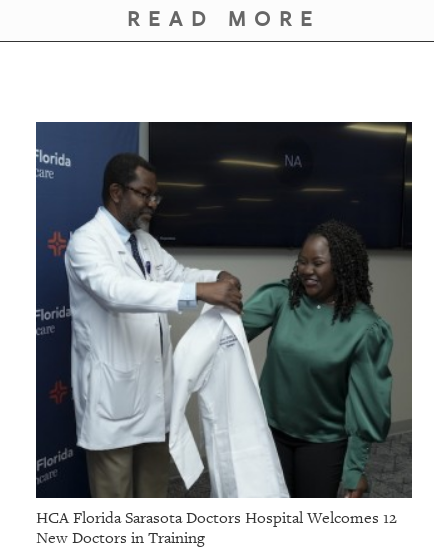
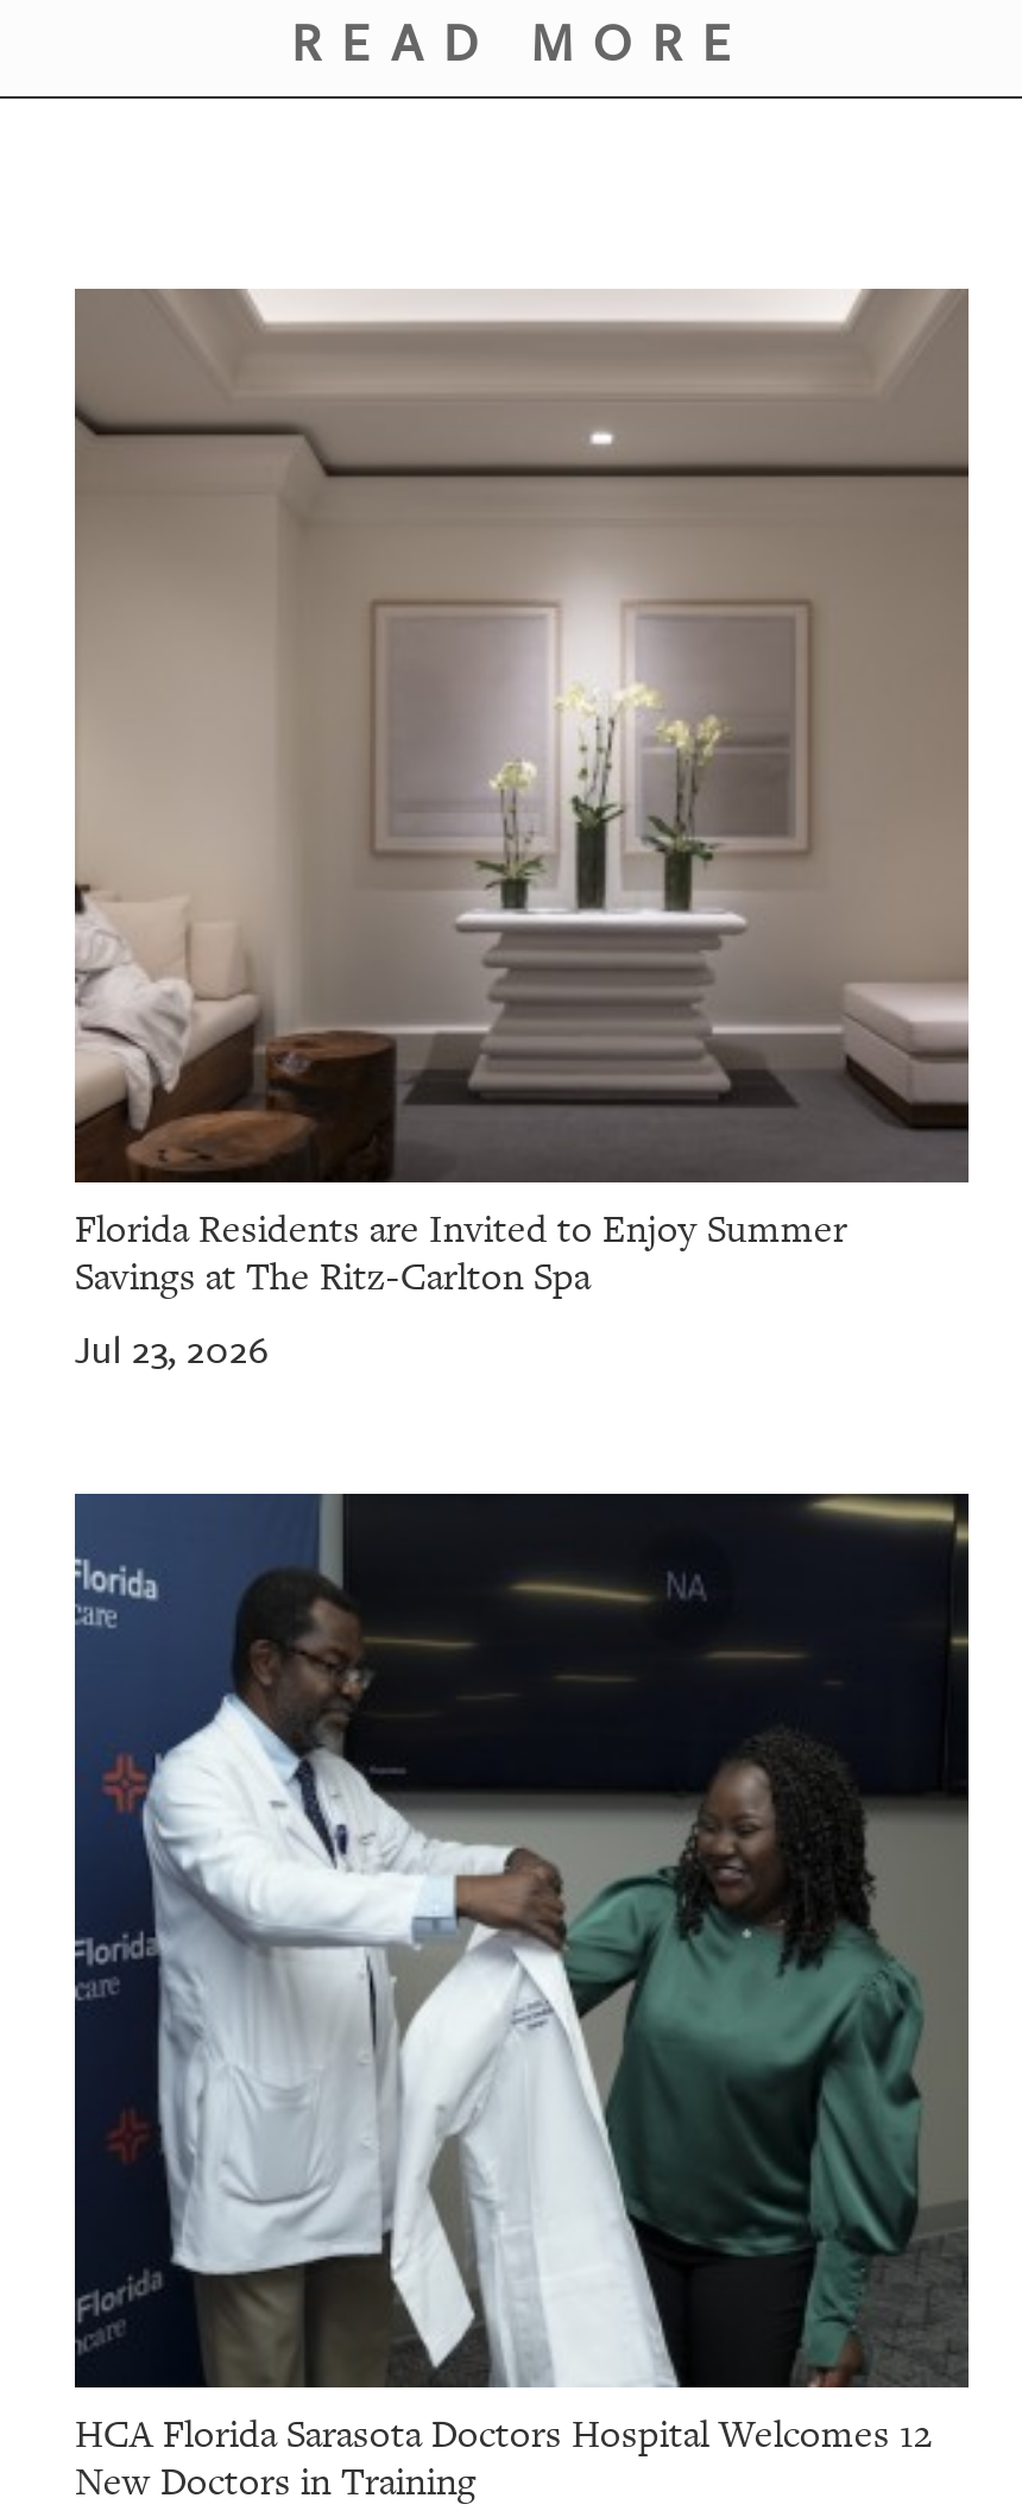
+ [image]
+ Florida Residents are Invited to Enjoy Summer
+ Savings at The Ritz-Carlton Spa
+ Jul 23, 2026
